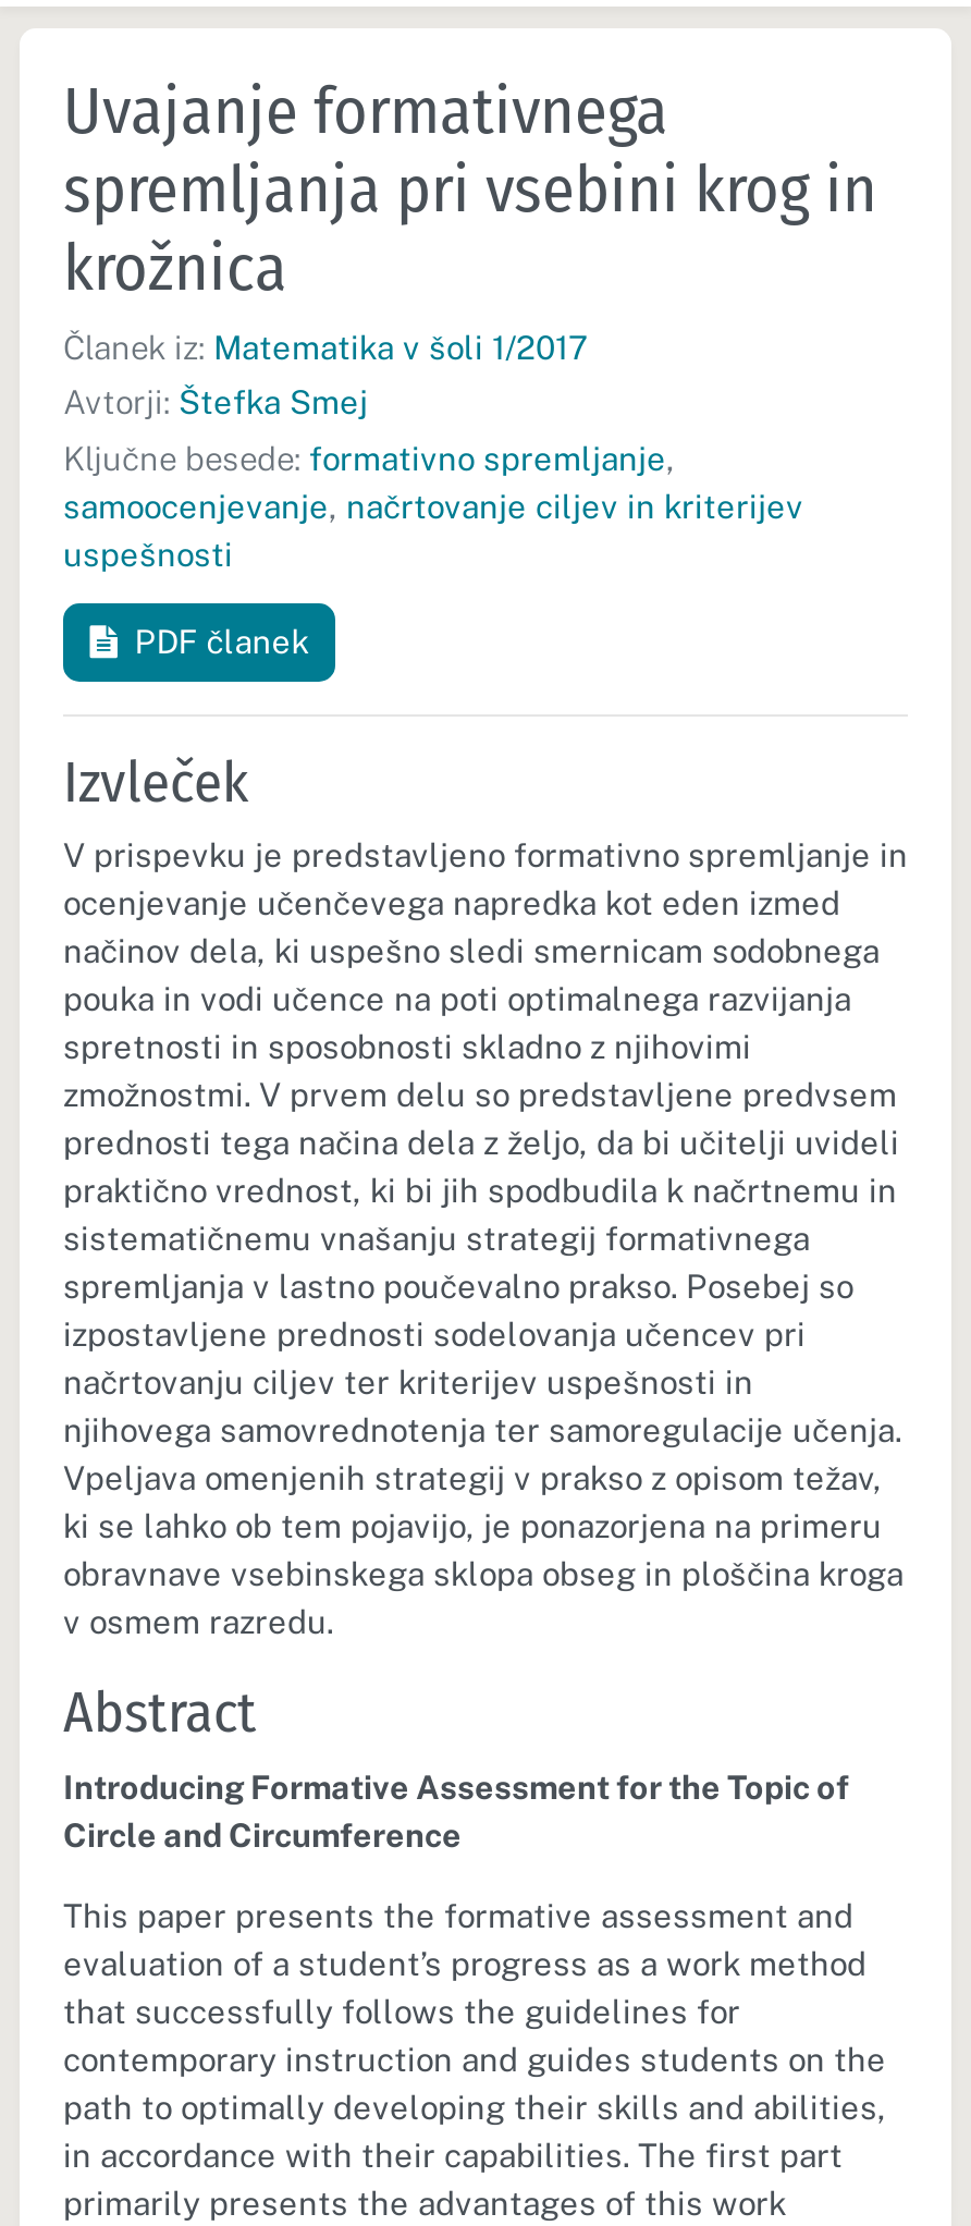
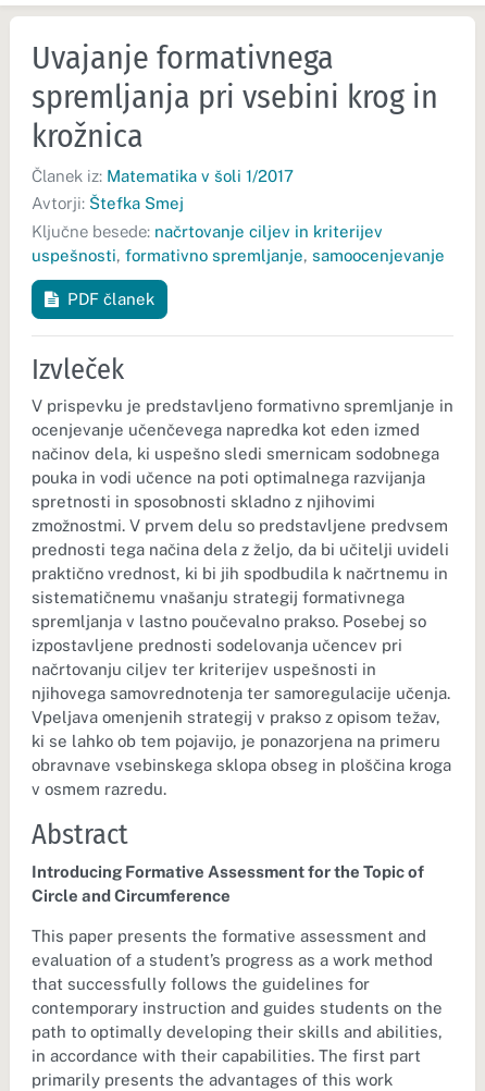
- Ključne besede: formativno spremljanje,
- samoocenjevanje, načrtovanje ciljev in kriterijev
- uspešnosti
+ Ključne besede: načrtovanje ciljev in kriterijev
+ uspešnosti, formativno spremljanje, samoocenjevanje
